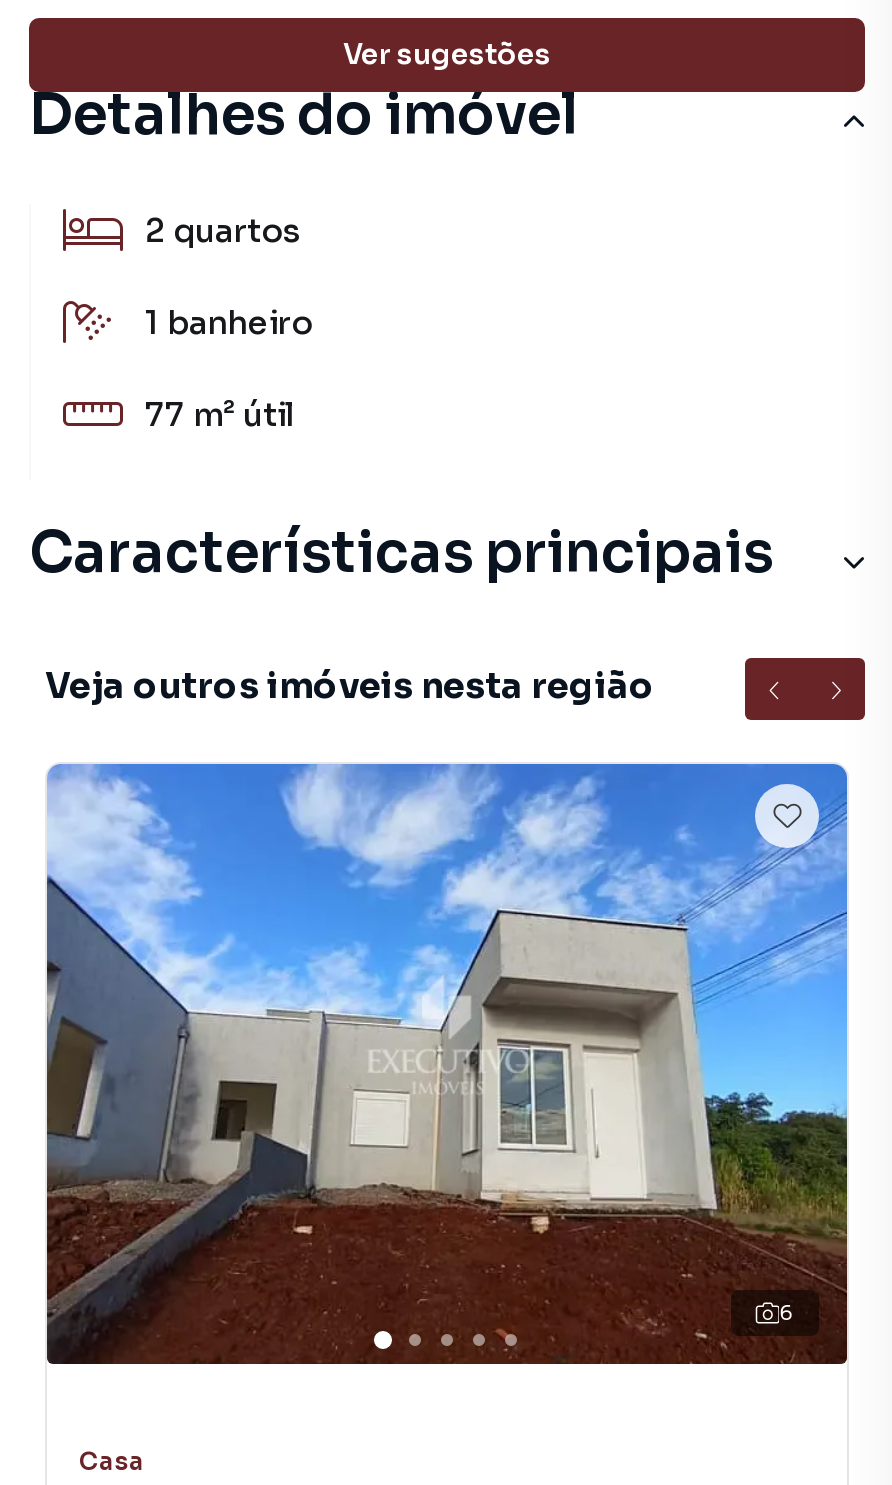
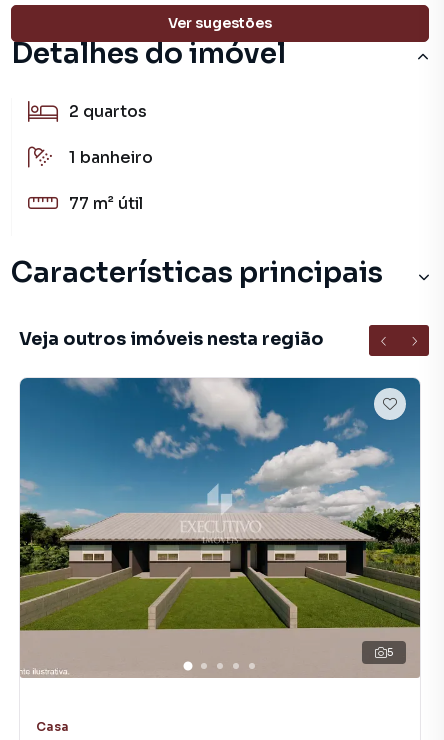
- [image]
- 6
+ [image]
+ 5
